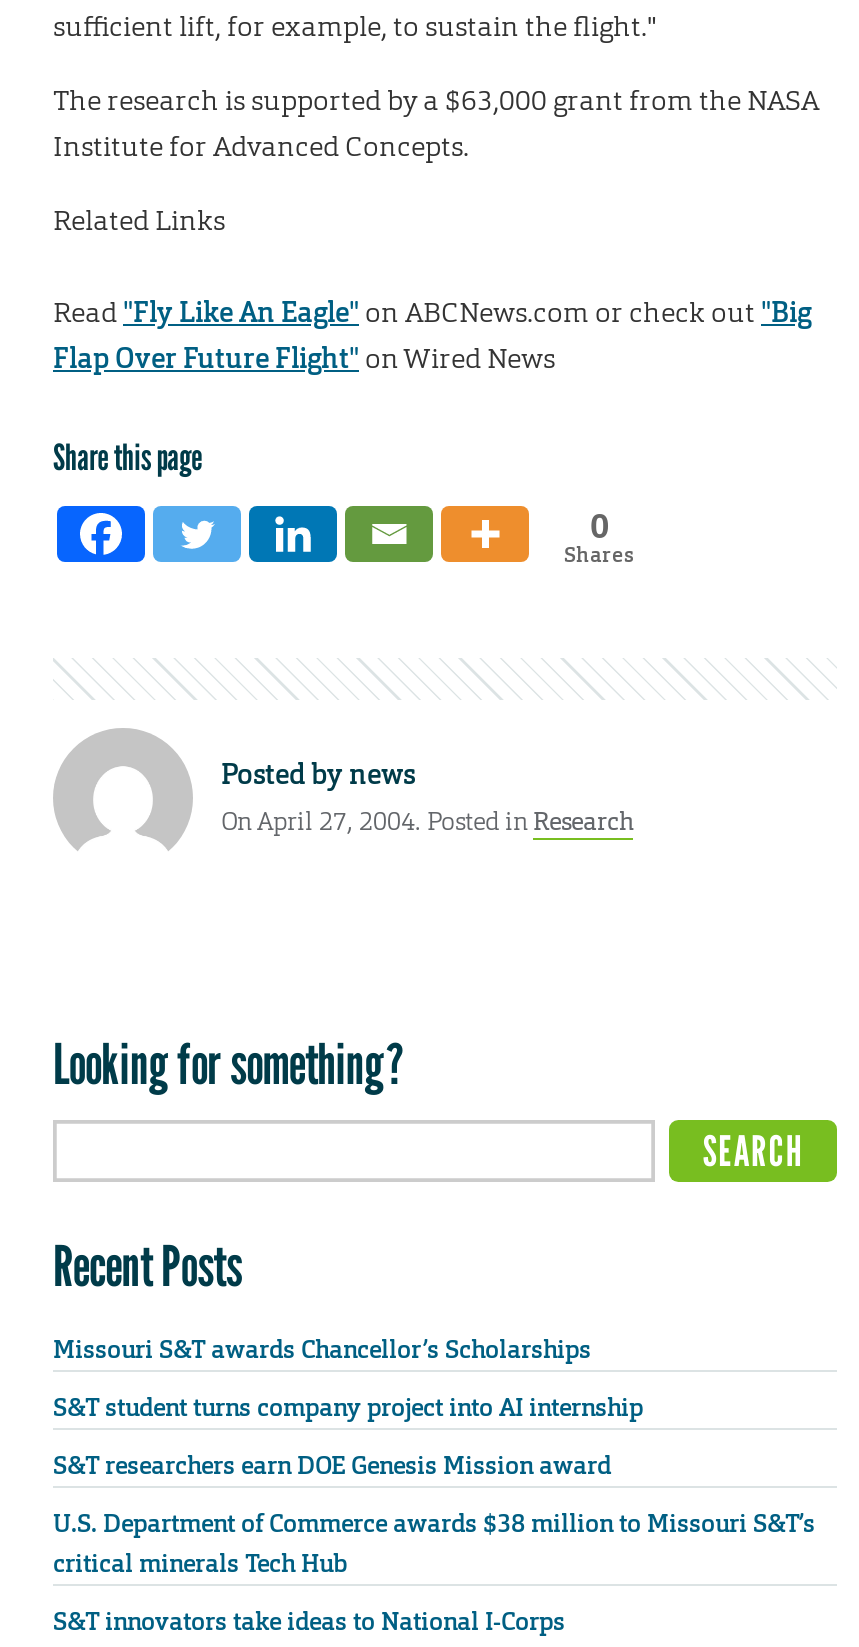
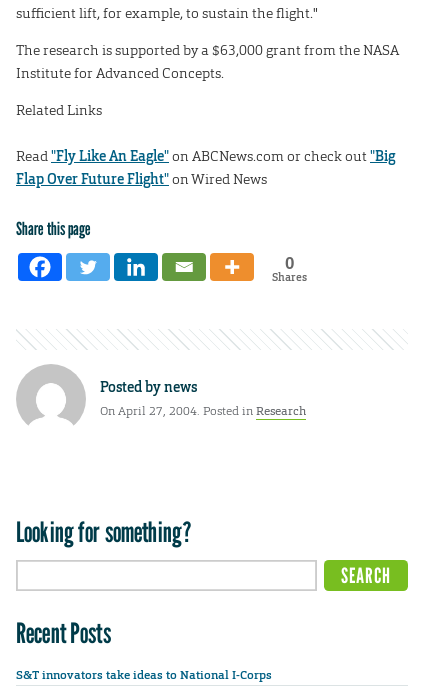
- Missouri S&T awards Chancellor’s Scholarships
- S&T student turns company project into AI internship
- S&T researchers earn DOE Genesis Mission award
- U.S. Department of Commerce awards $38 million to Missouri S&T’s
- critical minerals Tech Hub
